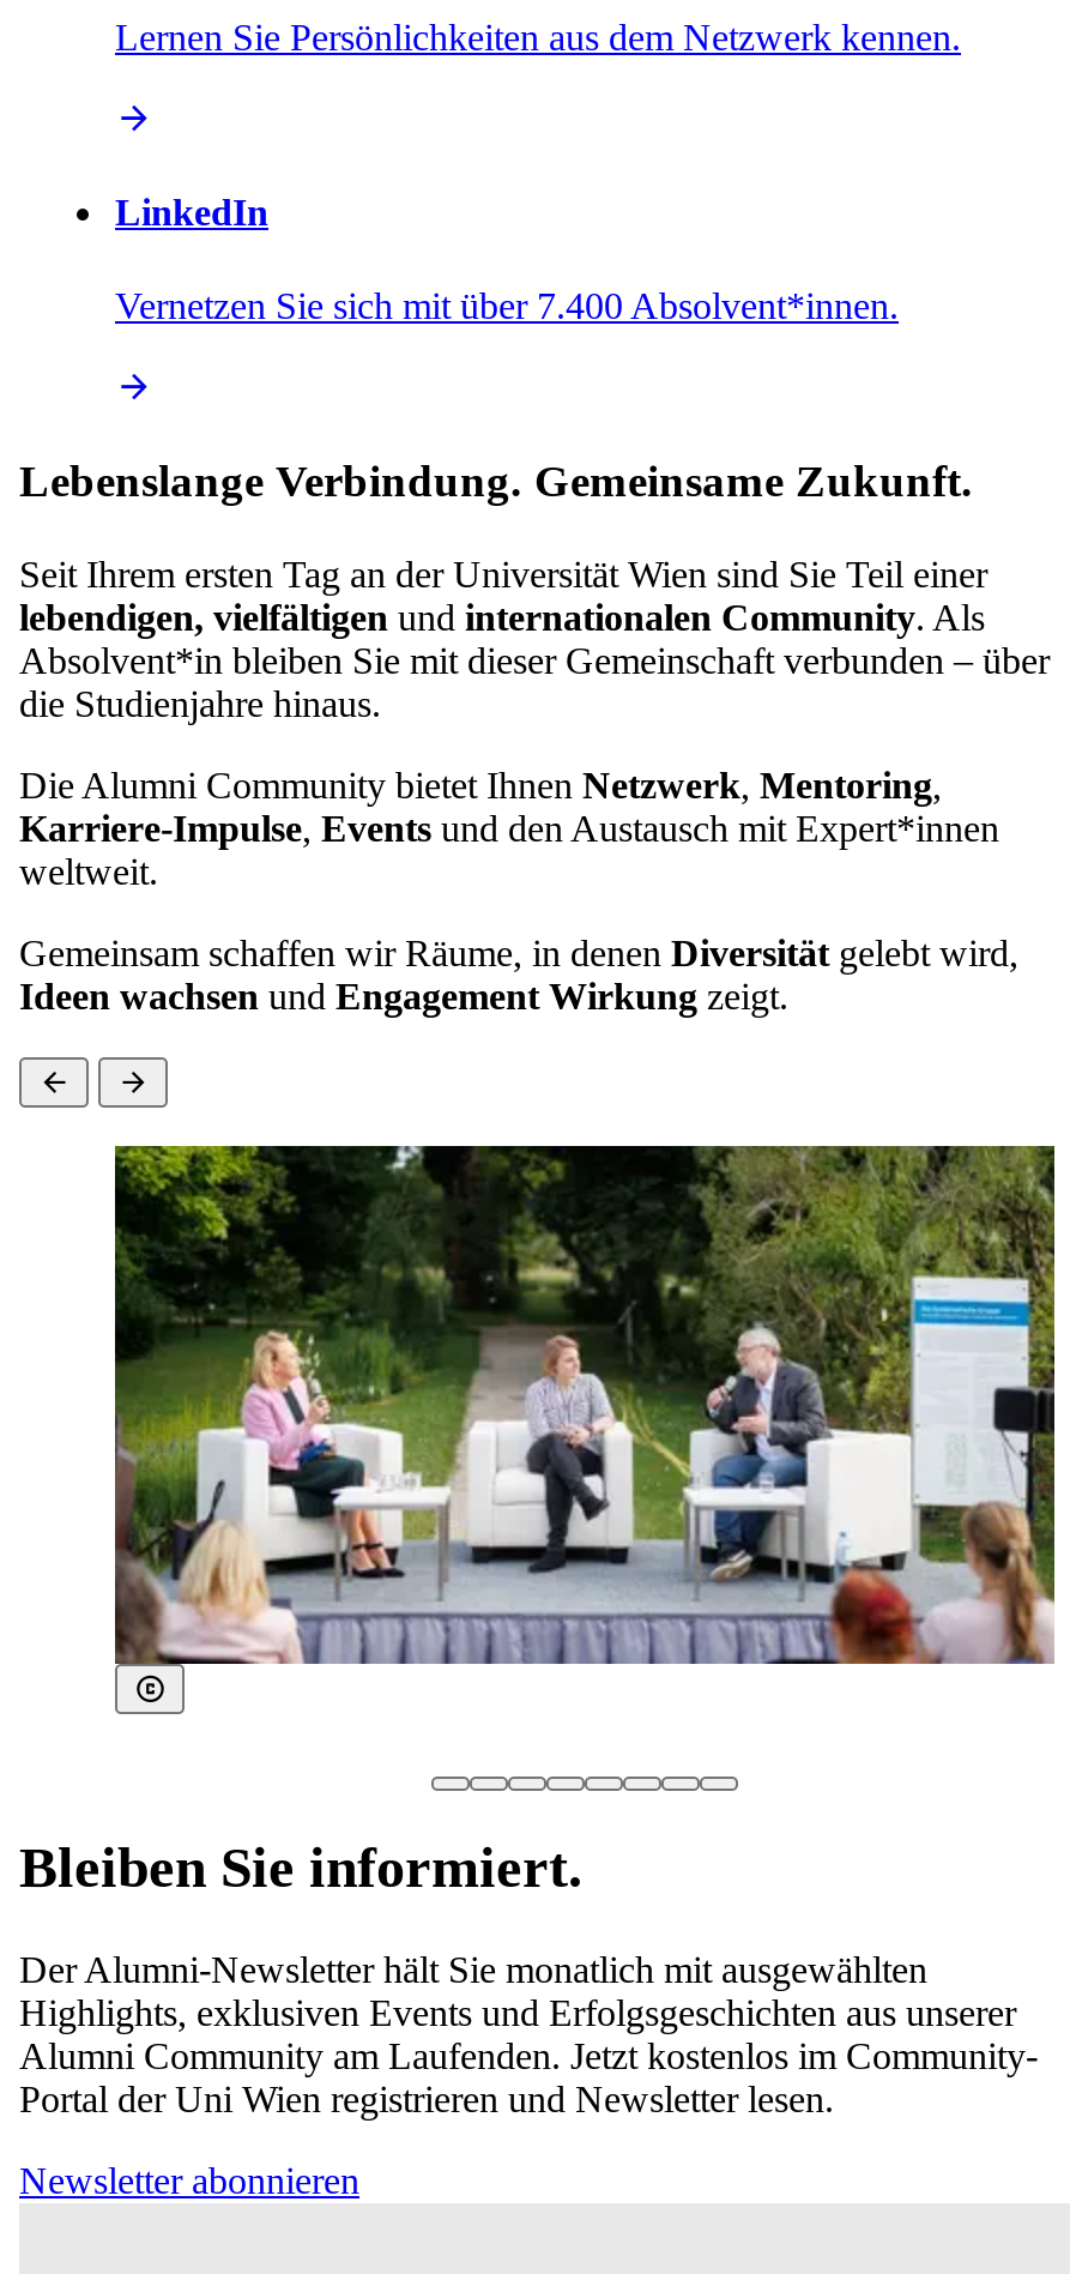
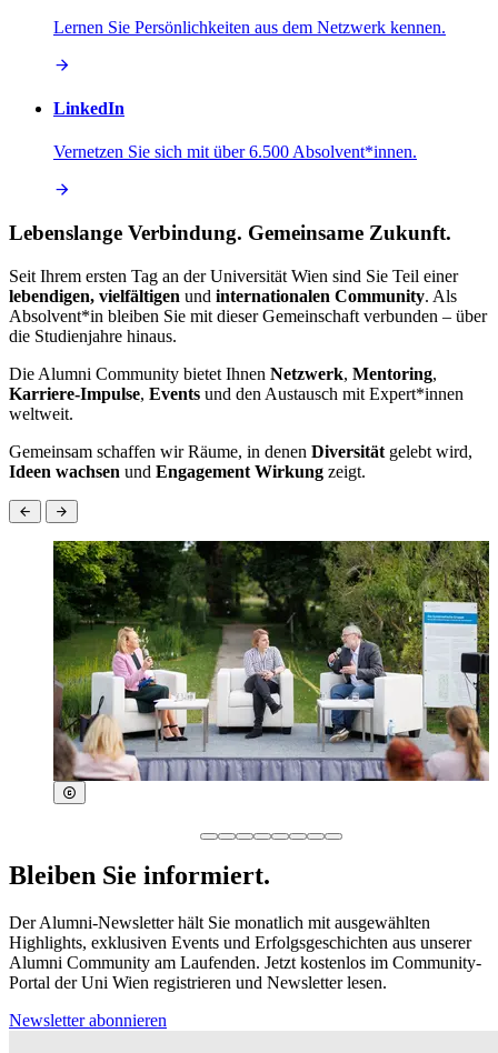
- Vernetzen Sie sich mit über 7.400 Absolvent*innen.
+ Vernetzen Sie sich mit über 6.500 Absolvent*innen.
